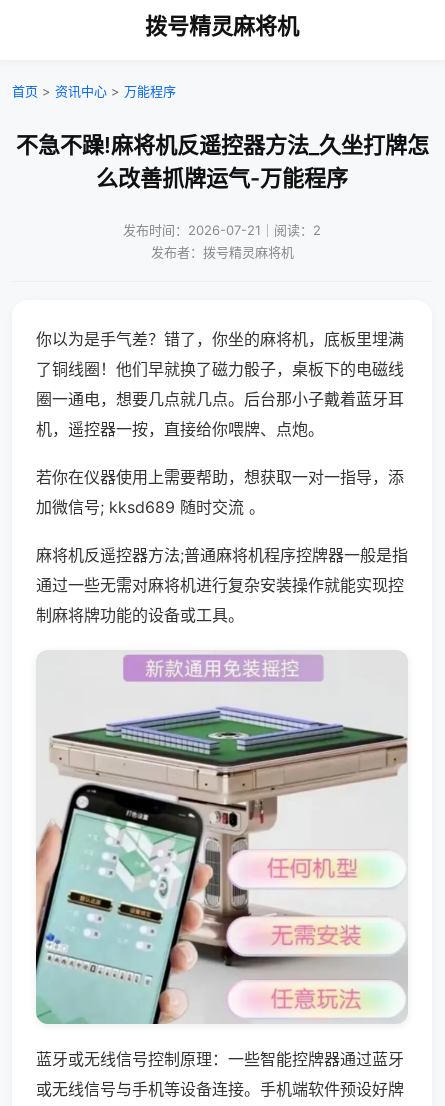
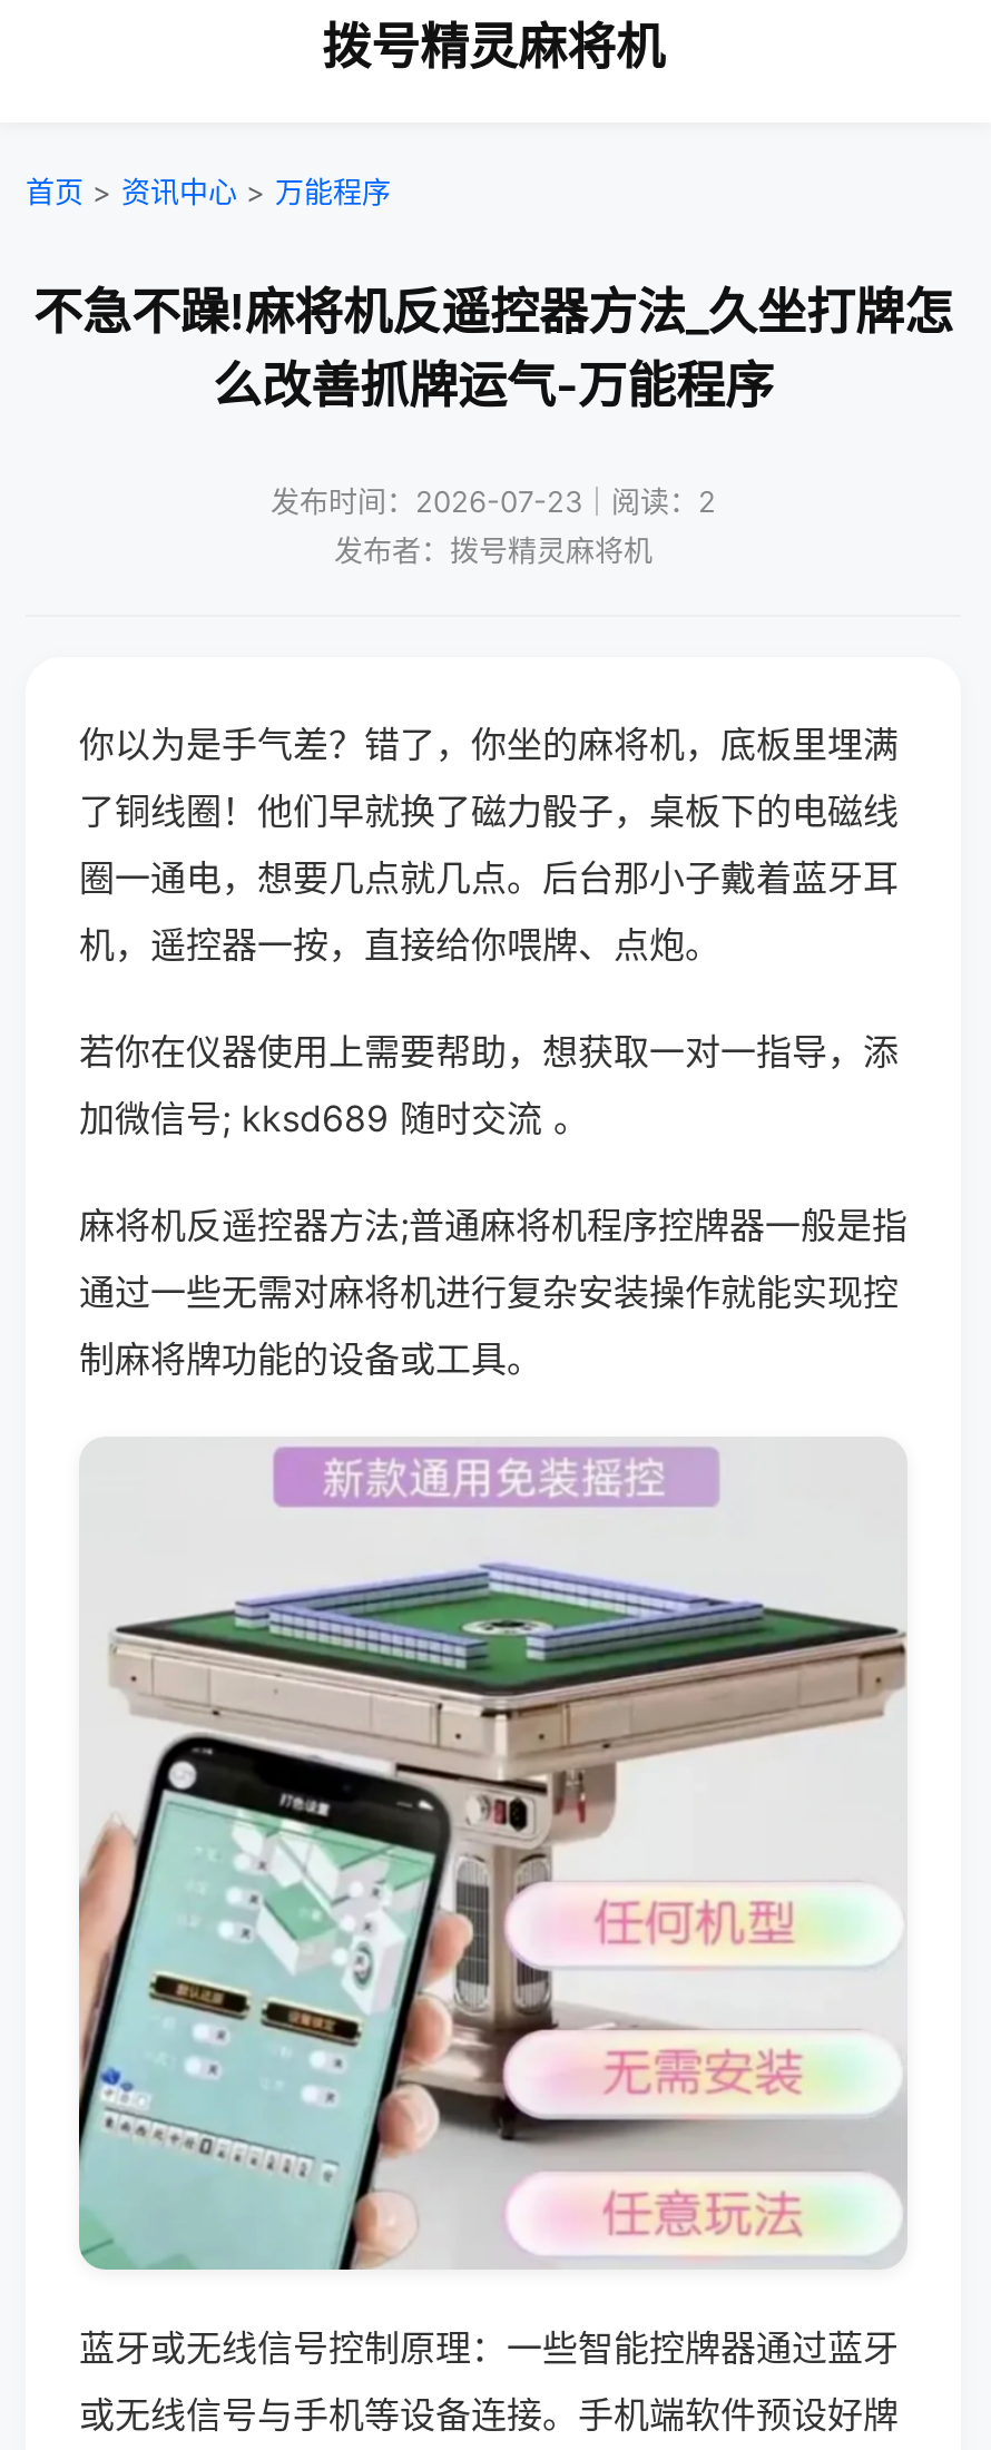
- 发布时间：2026-07-21｜阅读：2
+ 发布时间：2026-07-23｜阅读：2
